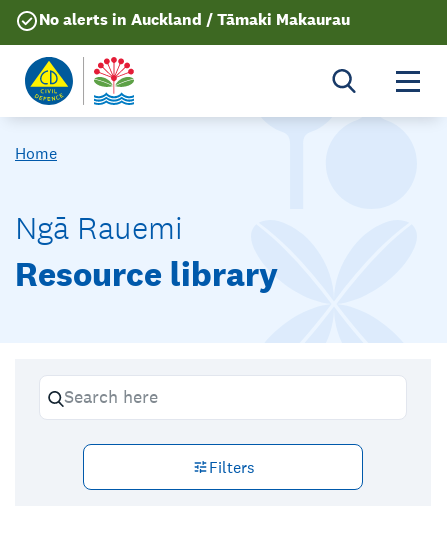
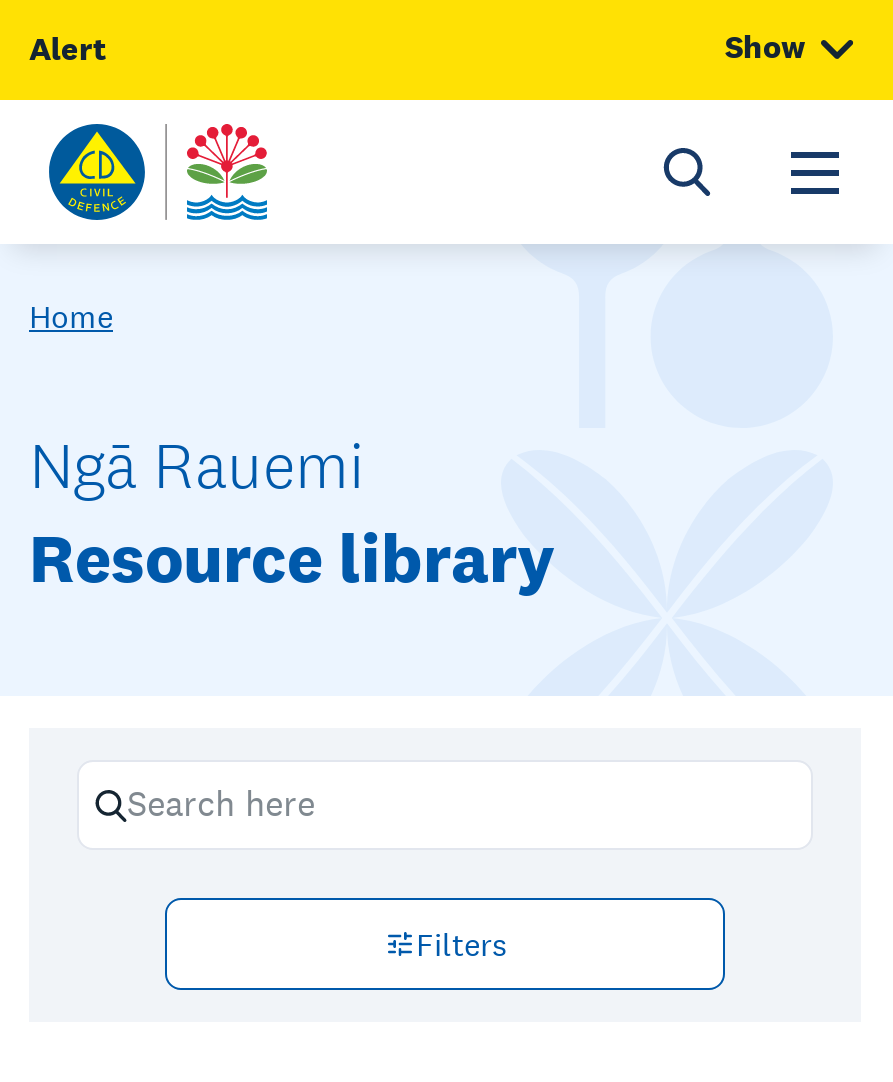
- No alerts in Auckland / Tāmaki Makaurau
+ Alert
+ Show
